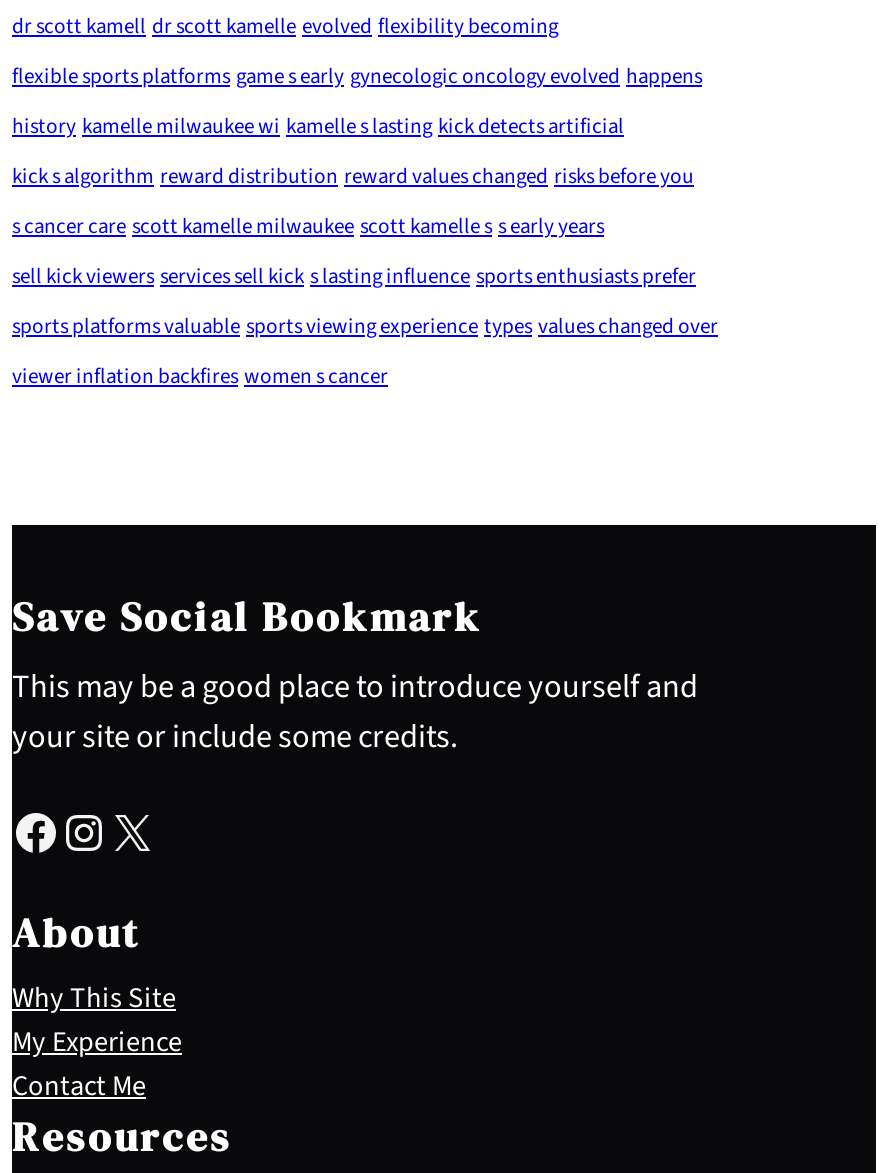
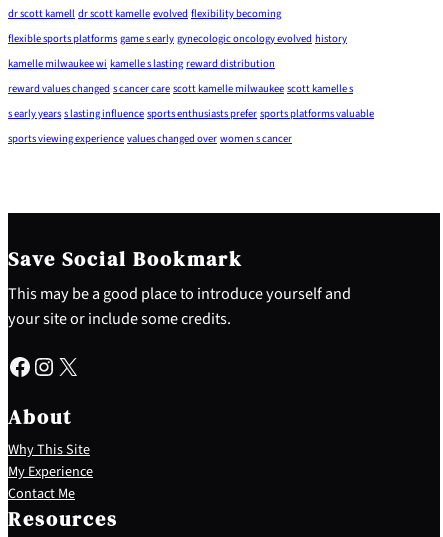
- flexible sports platforms game s early gynecologic oncology evolved happens
- history kamelle milwaukee wi kamelle s lasting kick detects artificial
- kick s algorithm reward distribution reward values changed risks before you
- s cancer care scott kamelle milwaukee scott kamelle s s early years
- sell kick viewers services sell kick s lasting influence sports enthusiasts prefer
- sports platforms valuable sports viewing experience types values changed over
- viewer inflation backfires women s cancer
+ flexible sports platforms game s early gynecologic oncology evolved history
+ kamelle milwaukee wi kamelle s lasting reward distribution
+ reward values changed s cancer care scott kamelle milwaukee scott kamelle s
+ s early years s lasting influence sports enthusiasts prefer sports platforms valuable
+ sports viewing experience values changed over women s cancer
